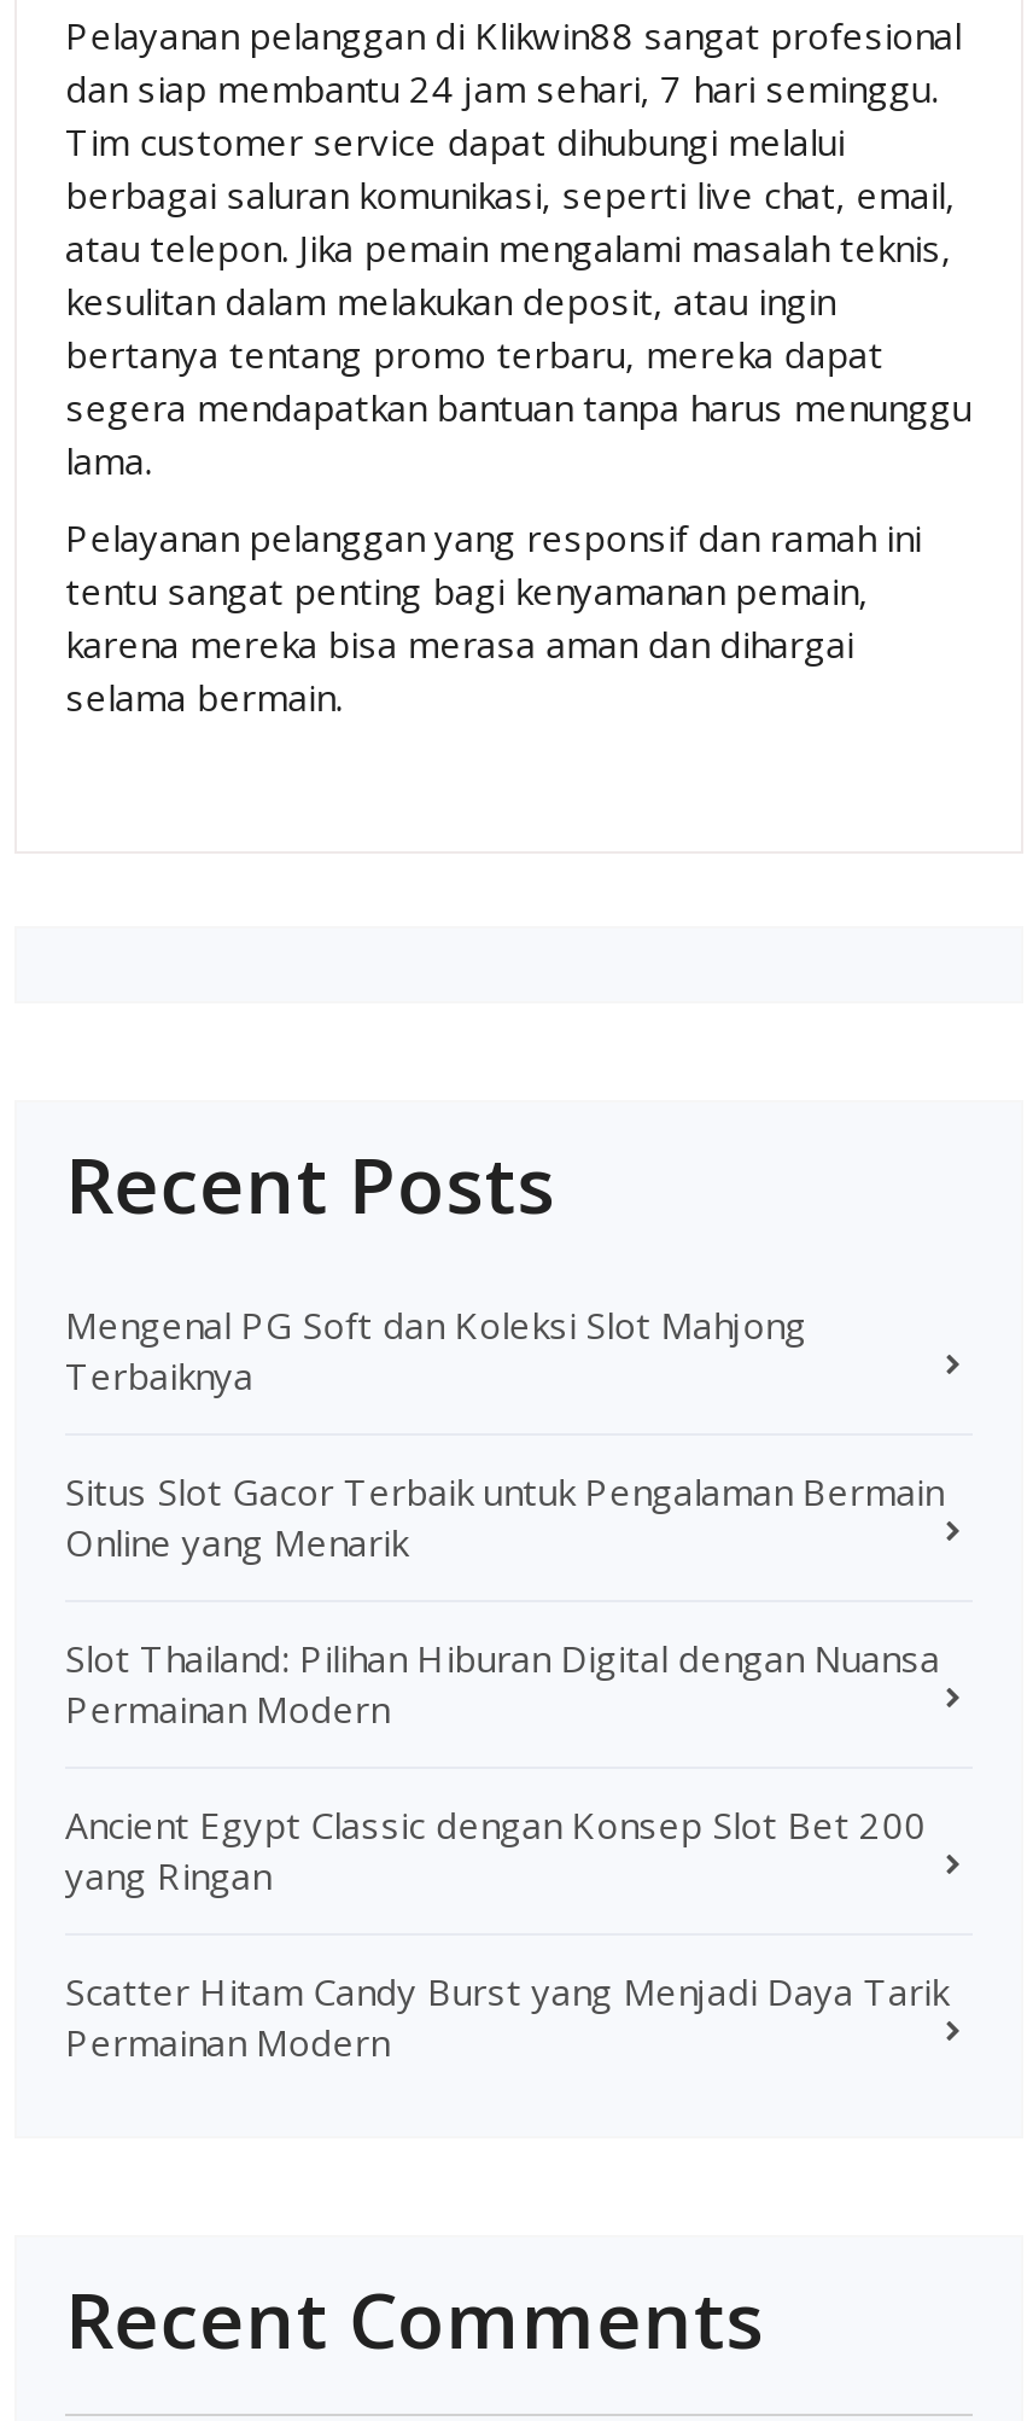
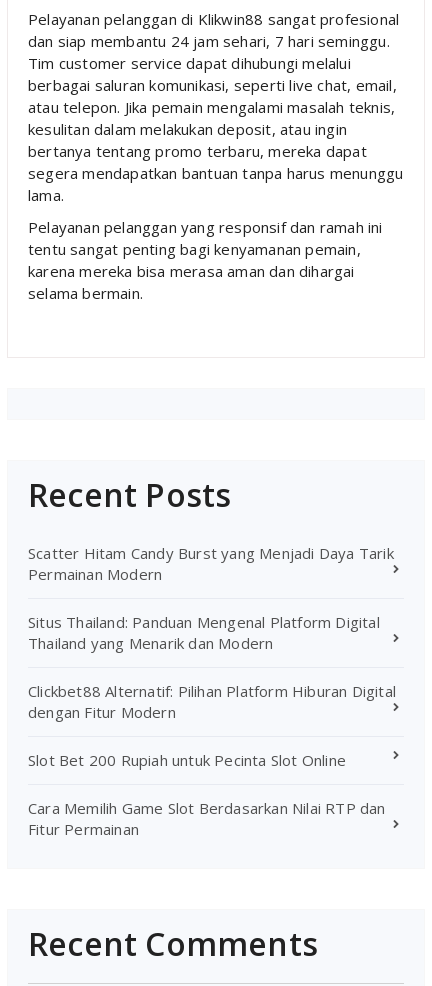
- Mengenal PG Soft dan Koleksi Slot Mahjong
- Terbaiknya
- Situs Slot Gacor Terbaik untuk Pengalaman Bermain
- Online yang Menarik
- Slot Thailand: Pilihan Hiburan Digital dengan Nuansa
- Permainan Modern
- Ancient Egypt Classic dengan Konsep Slot Bet 200
- yang Ringan

moved up: Scatter Hitam Candy Burst yang Menjadi Daya Tarik | Permainan Modern

+ Situs Thailand: Panduan Mengenal Platform Digital
+ Thailand yang Menarik dan Modern
+ Clickbet88 Alternatif: Pilihan Platform Hiburan Digital
+ dengan Fitur Modern
+ Slot Bet 200 Rupiah untuk Pecinta Slot Online
+ Cara Memilih Game Slot Berdasarkan Nilai RTP dan
+ Fitur Permainan
